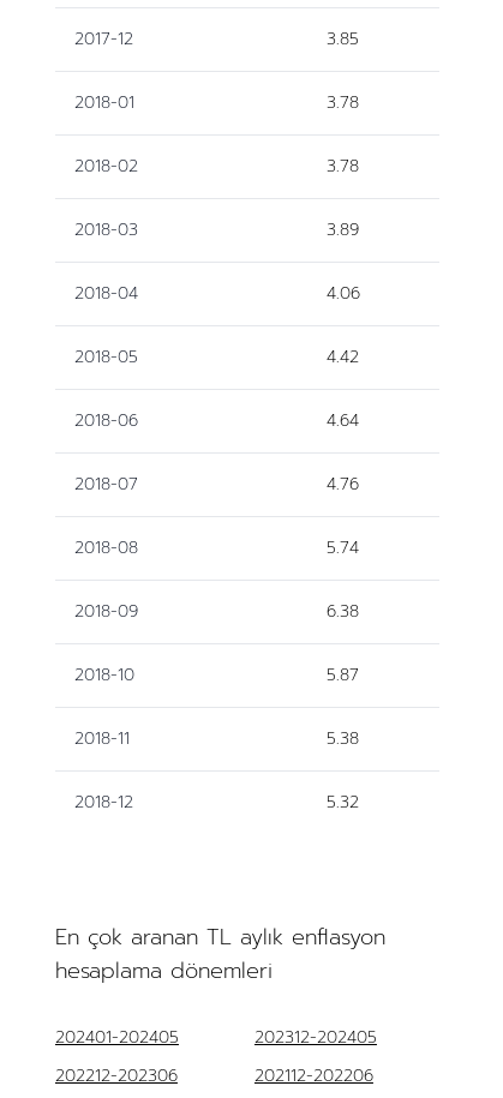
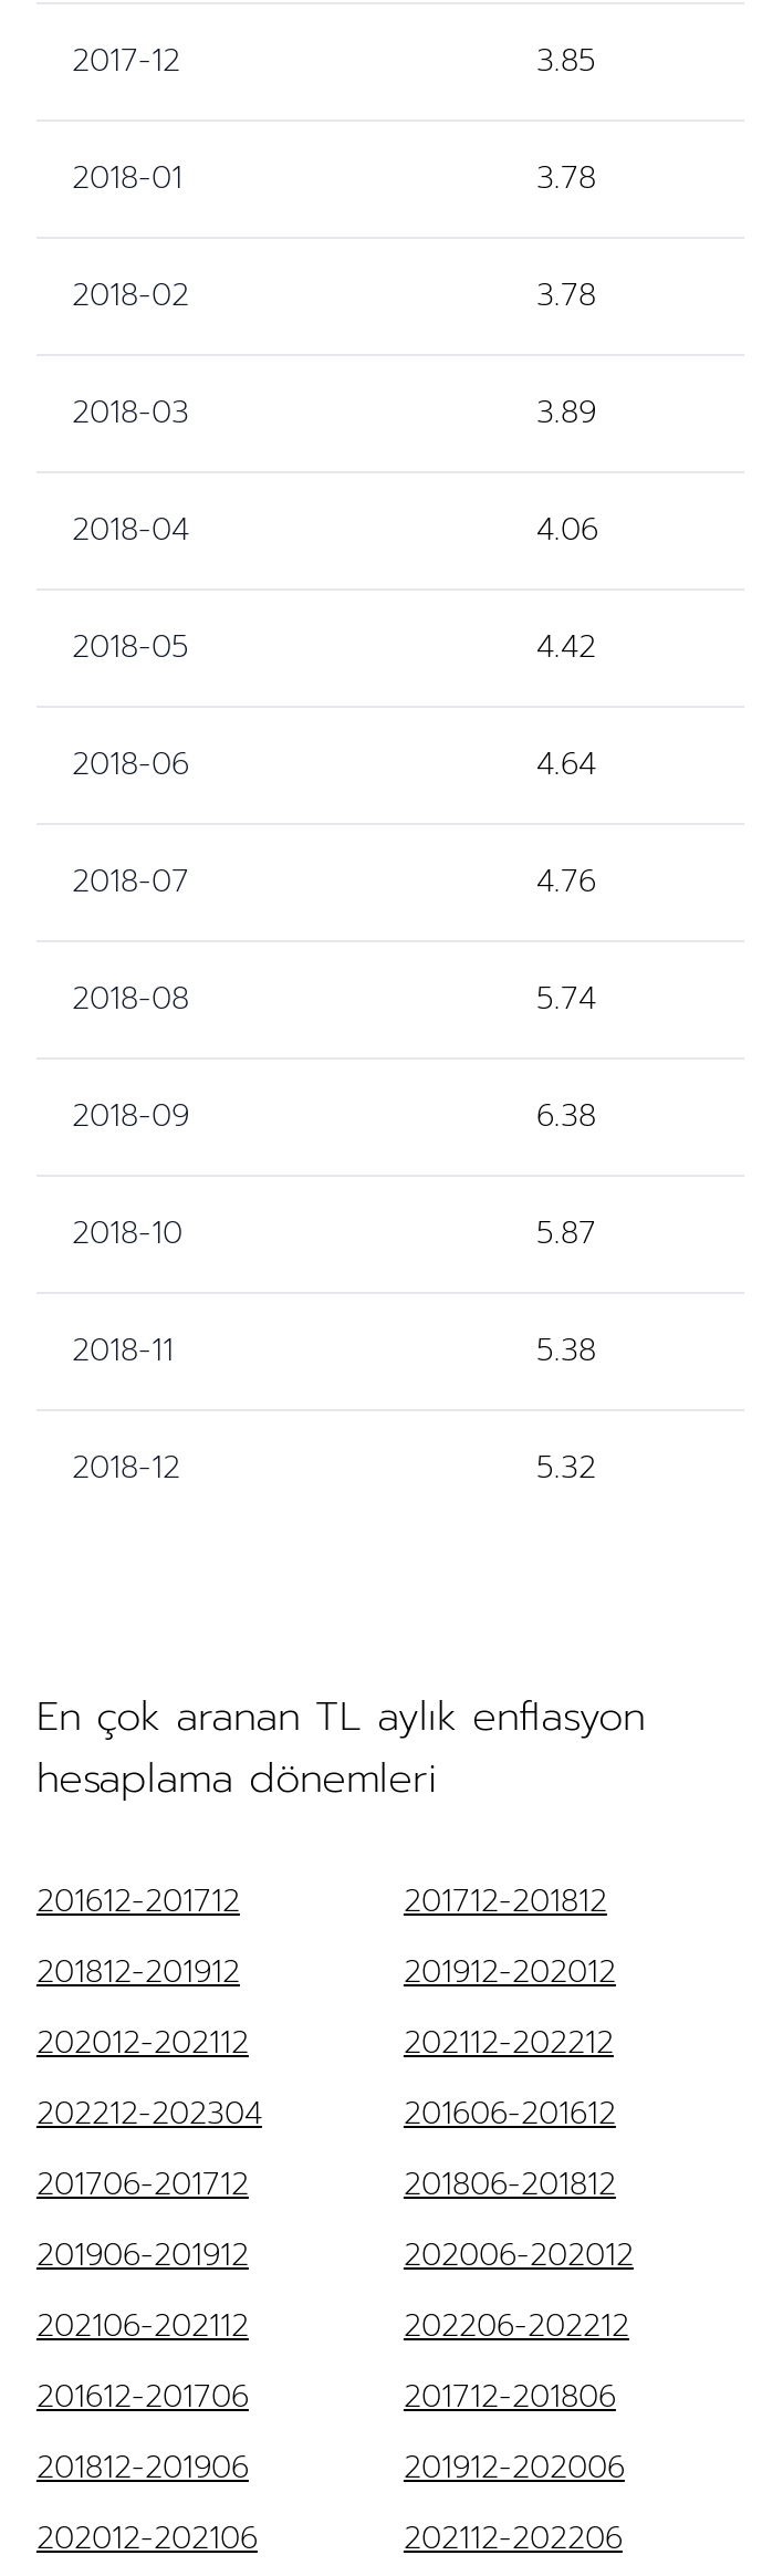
- 202401-202405
- 202312-202405
- 202212-202306
+ 201612-201712
+ 201712-201812
+ 201812-201912
+ 201912-202012
+ 202012-202112
+ 202112-202212
+ 202212-202304
+ 201606-201612
+ 201706-201712
+ 201806-201812
+ 201906-201912
+ 202006-202012
+ 202106-202112
+ 202206-202212
+ 201612-201706
+ 201712-201806
+ 201812-201906
+ 201912-202006
+ 202012-202106
